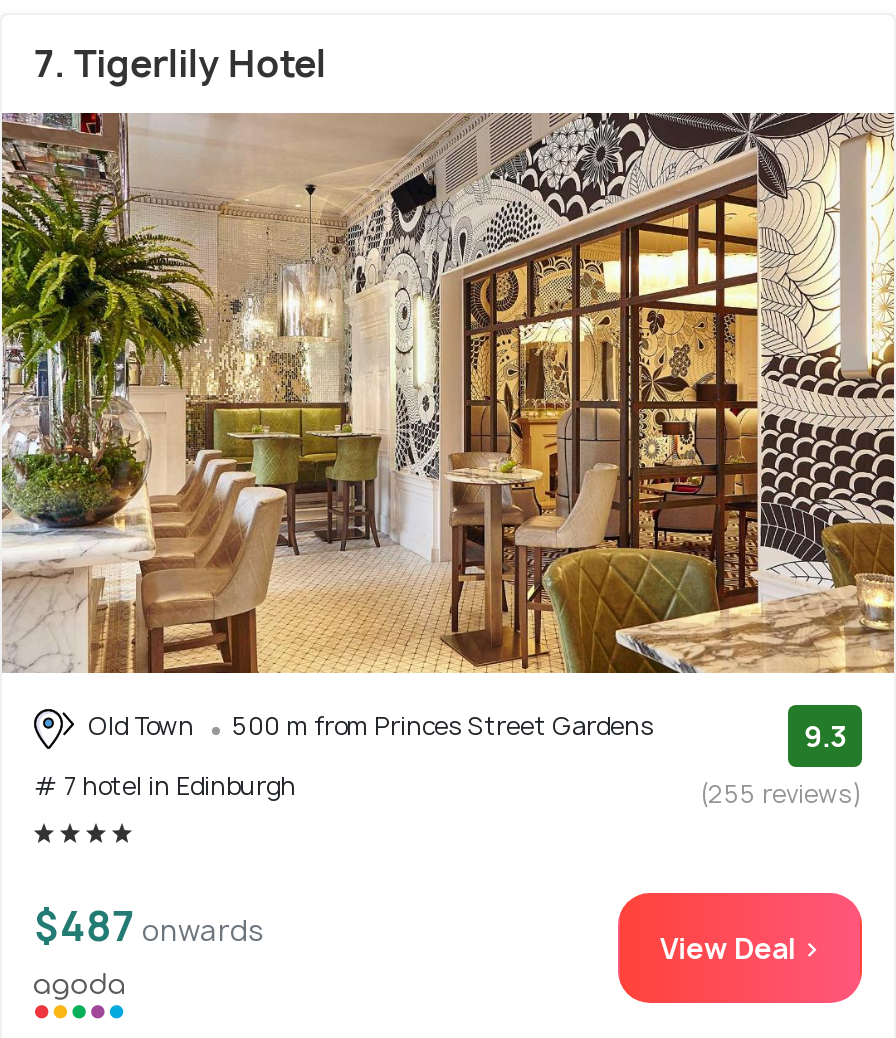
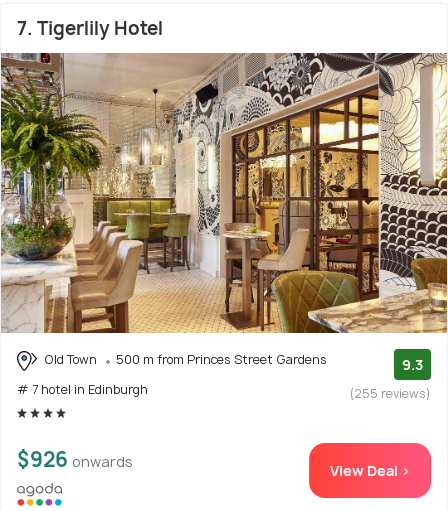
- $487 onwards
+ $926 onwards
